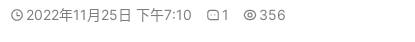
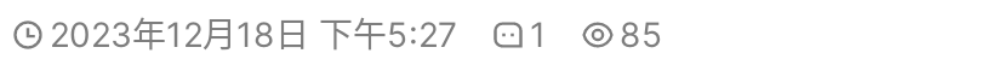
- 2022年11月25日 下午7:10
+ 2023年12月18日 下午5:27

- 356
+ 85
